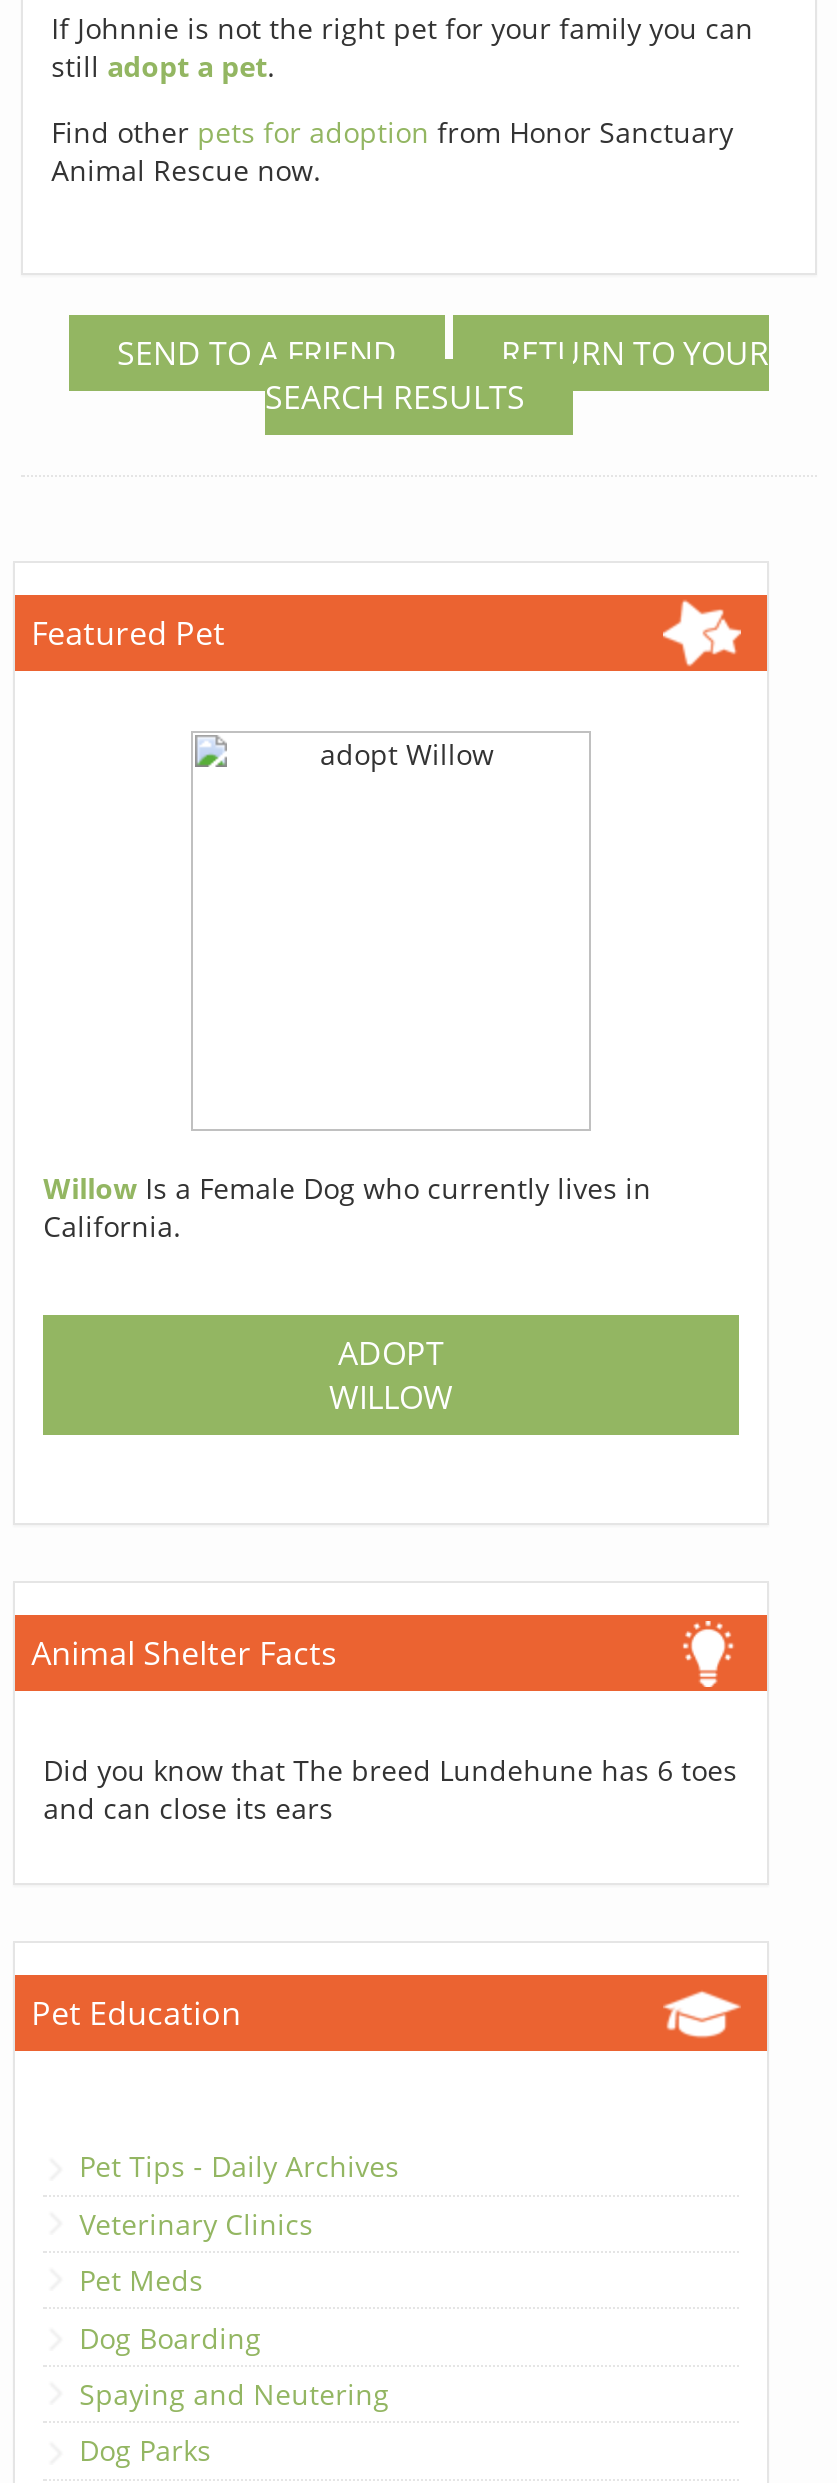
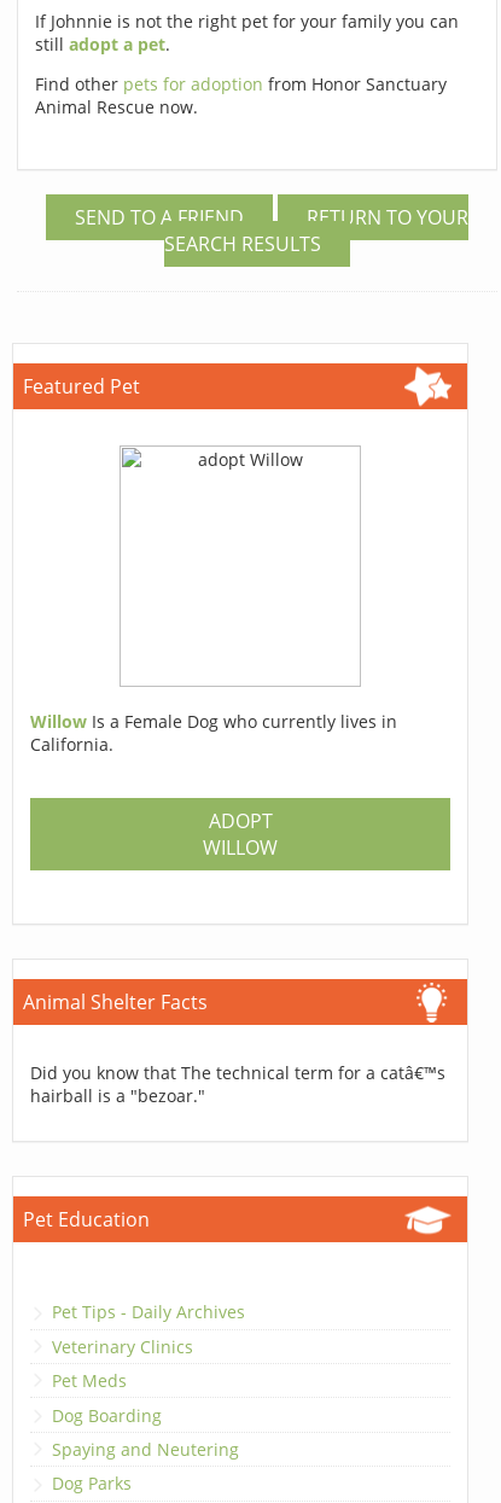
- Did you know that The breed Lundehune has 6 toes
- and can close its ears
+ Did you know that The technical term for a catâ€™s
+ hairball is a "bezoar."
